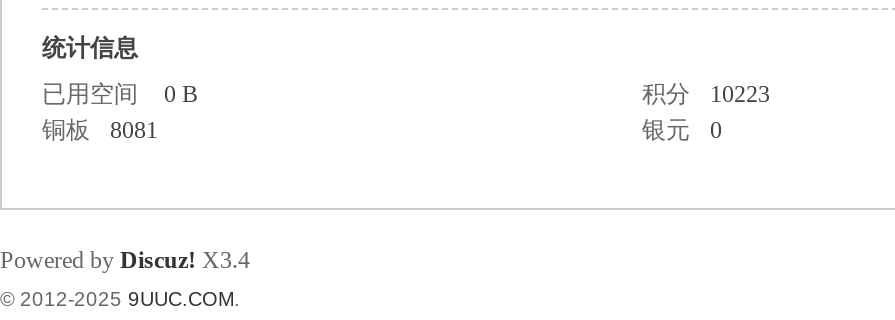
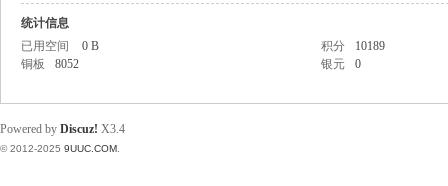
- 积分 10223
+ 积分 10189

- 铜板 8081
+ 铜板 8052
